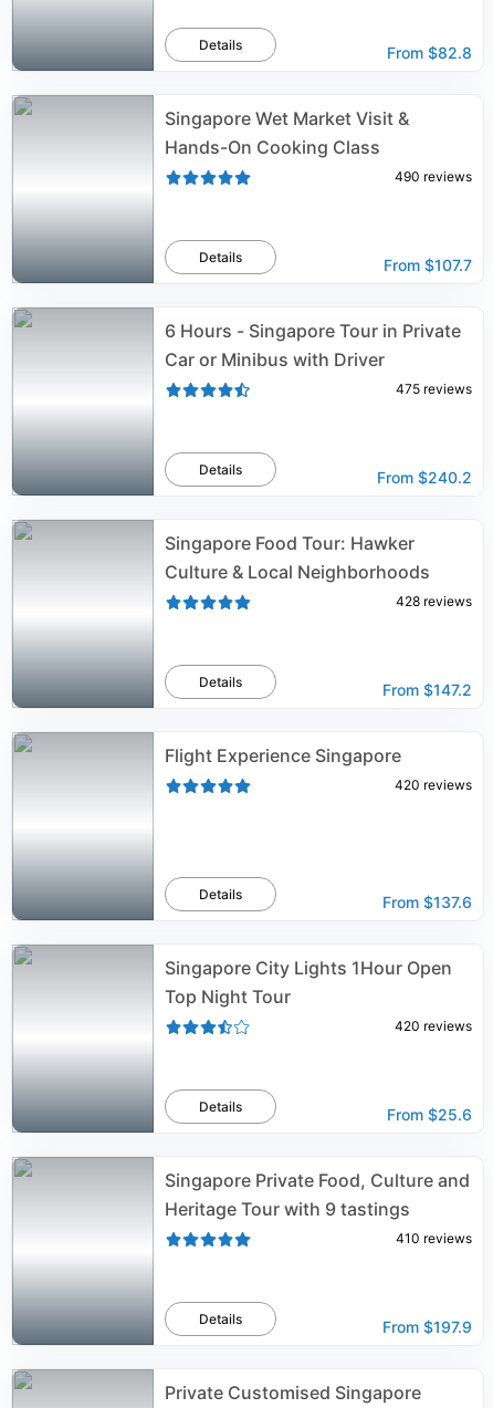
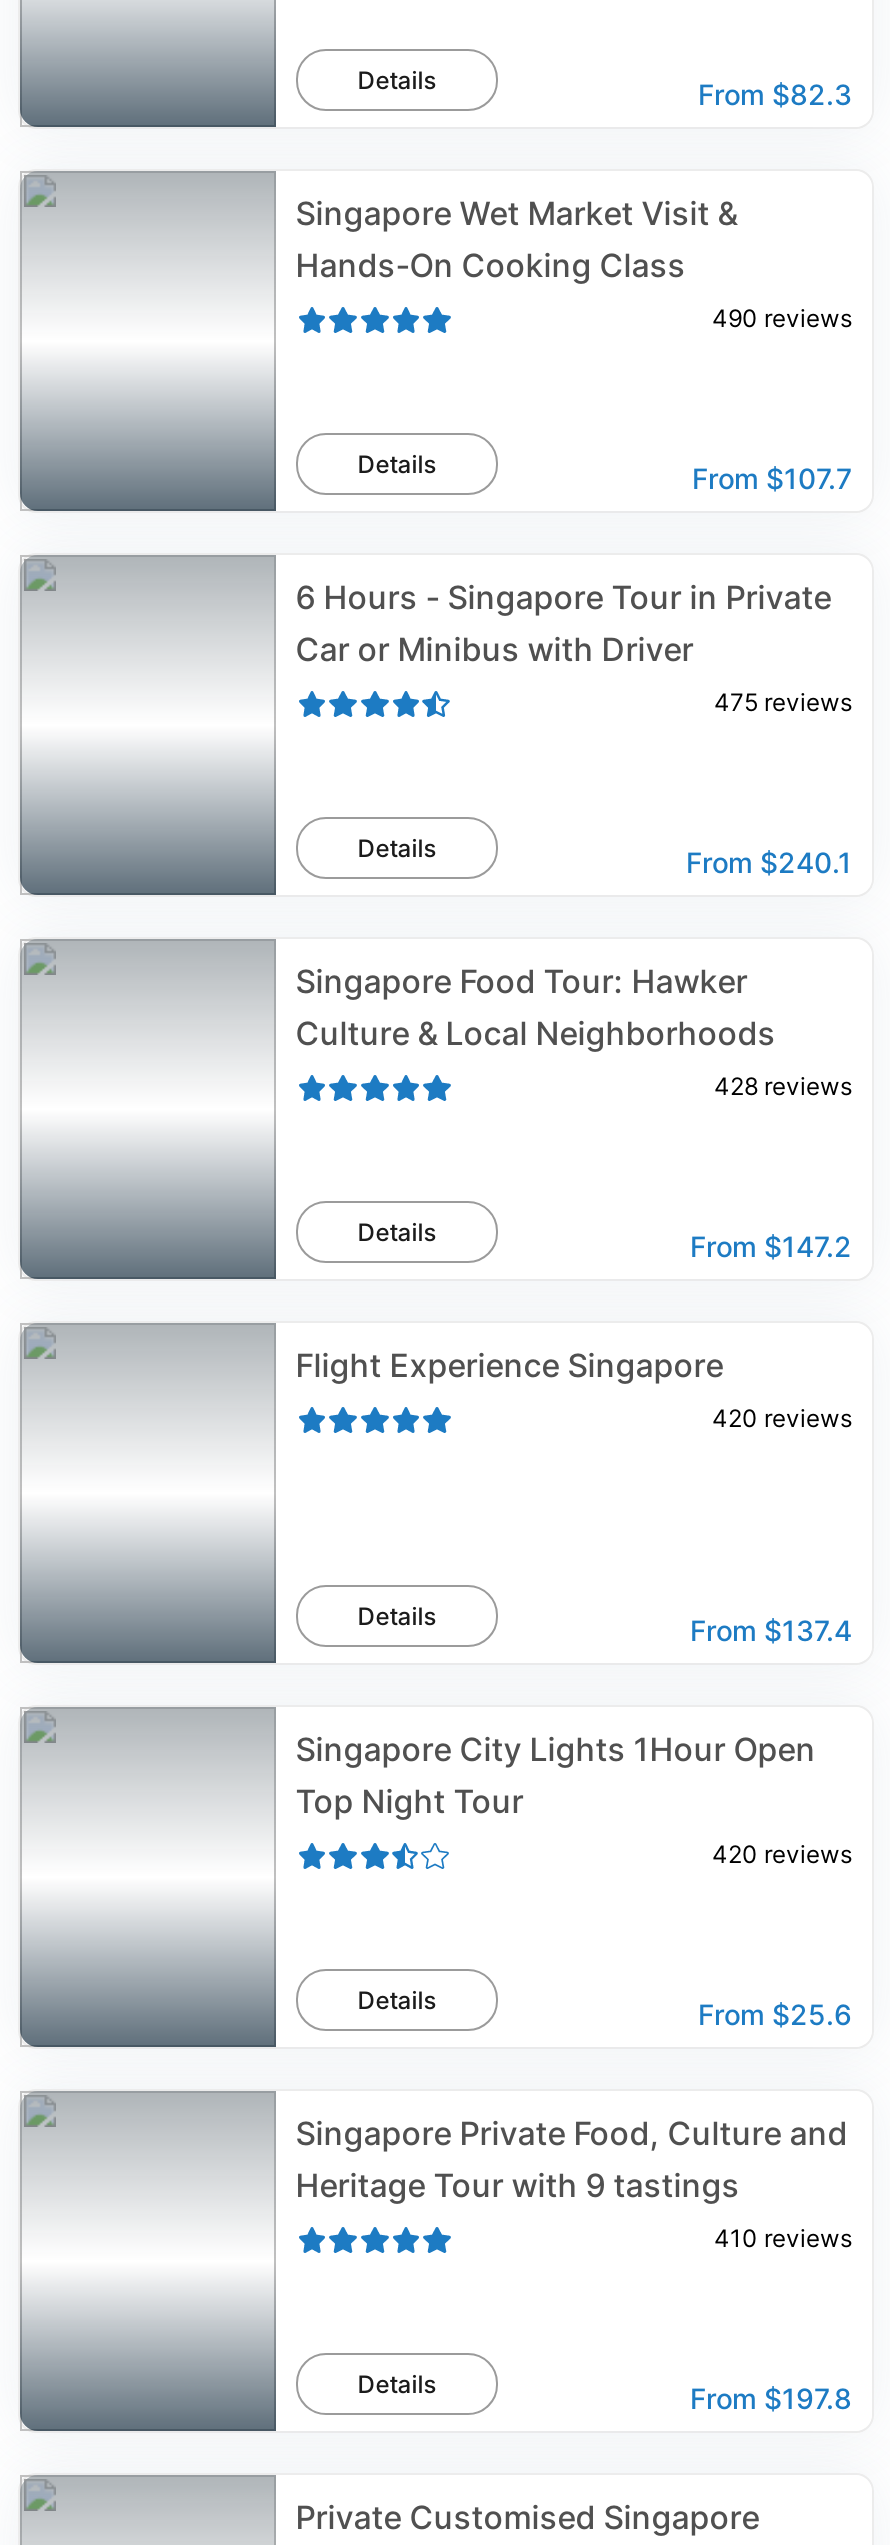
- From $82.8
+ From $82.3

- From $240.2
+ From $240.1

- From $137.6
+ From $137.4

- From $197.9
+ From $197.8
